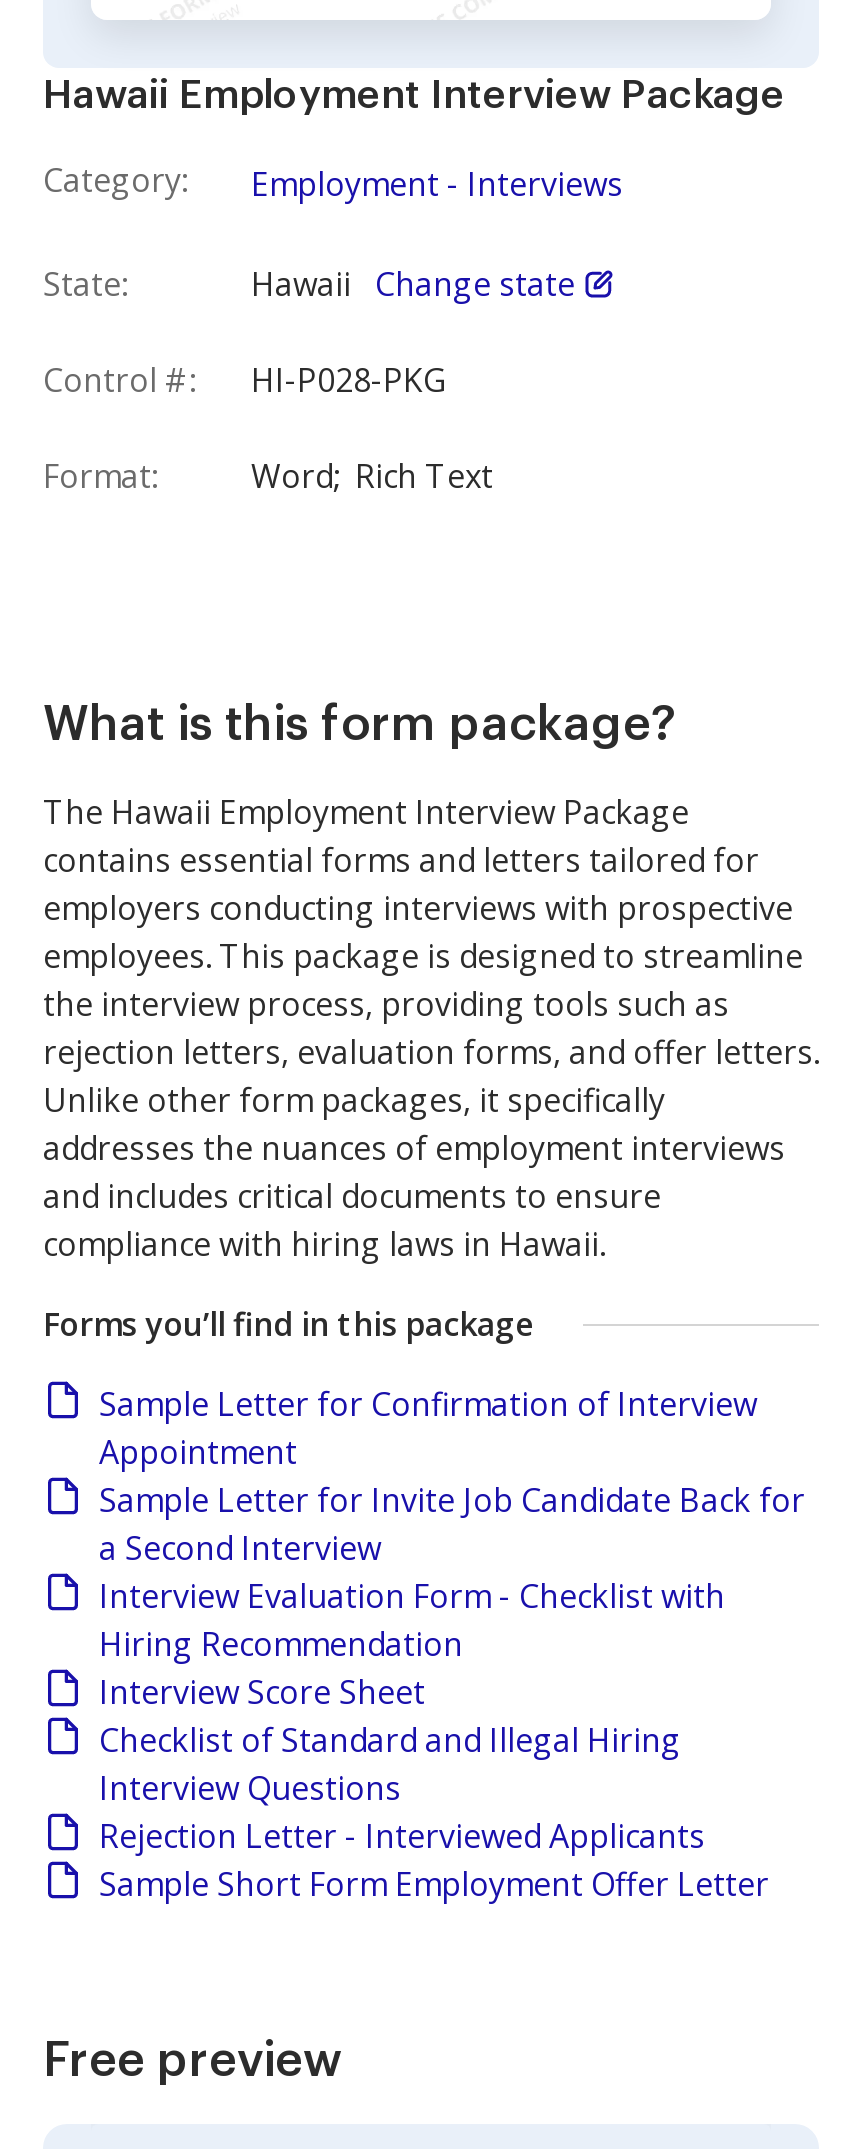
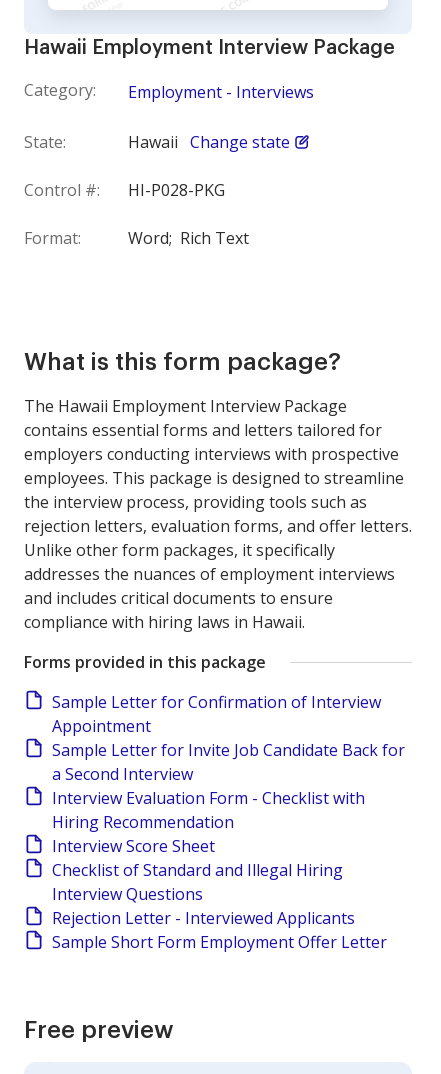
- Forms you’ll find in this package
+ Forms provided in this package
